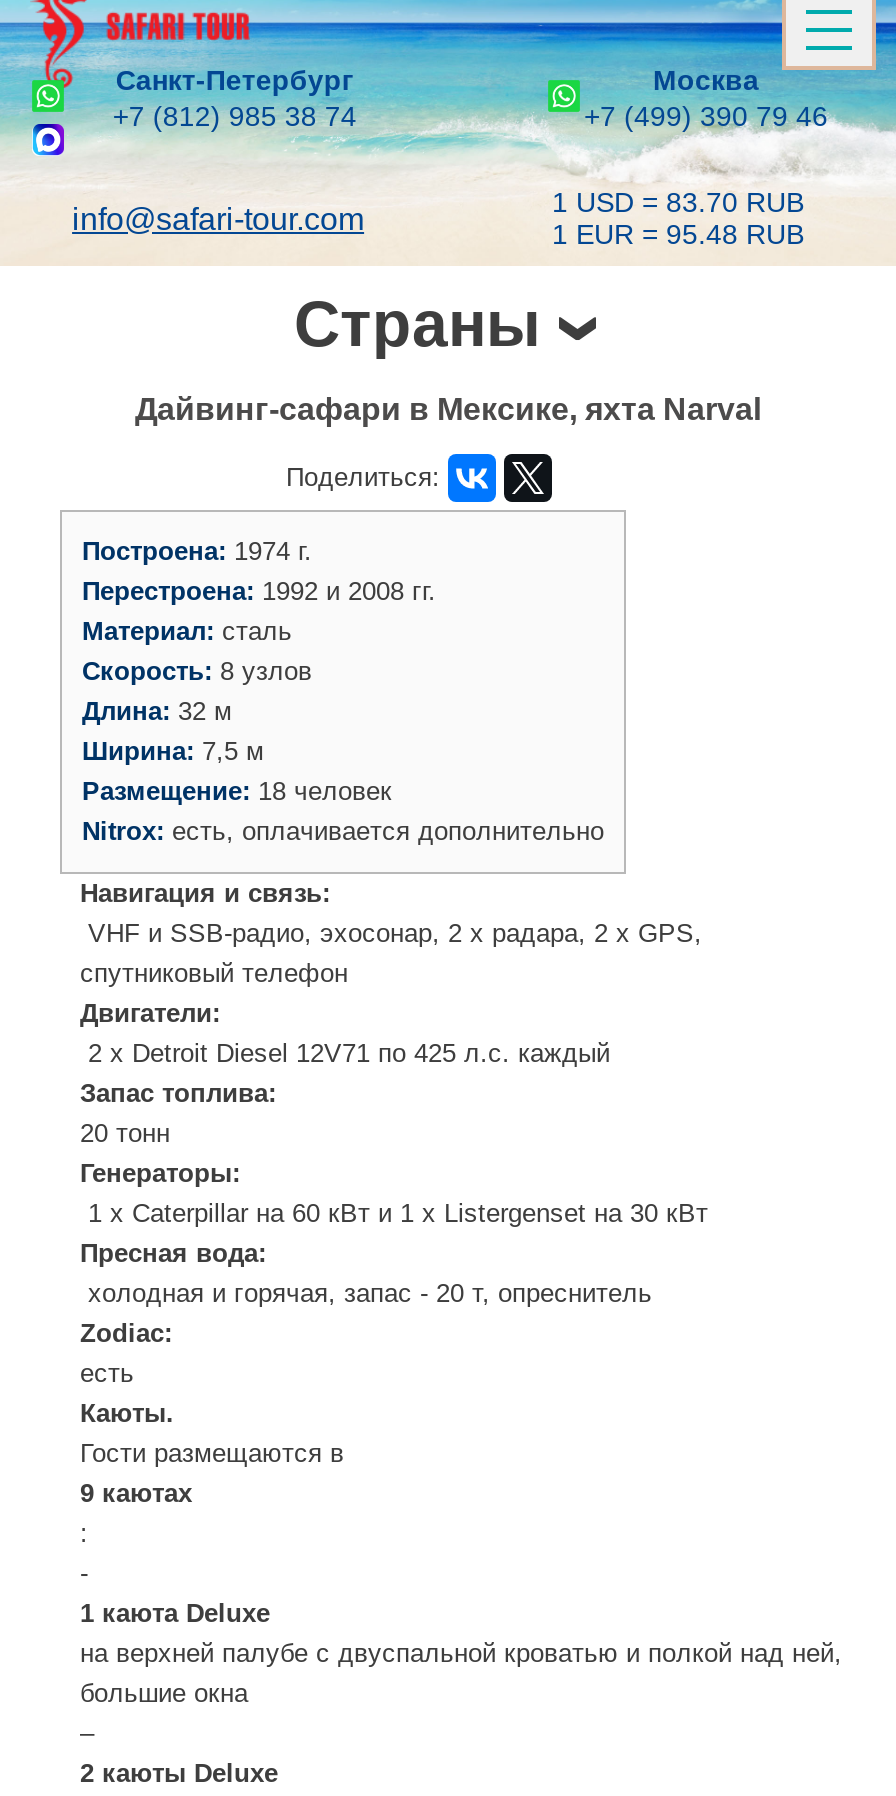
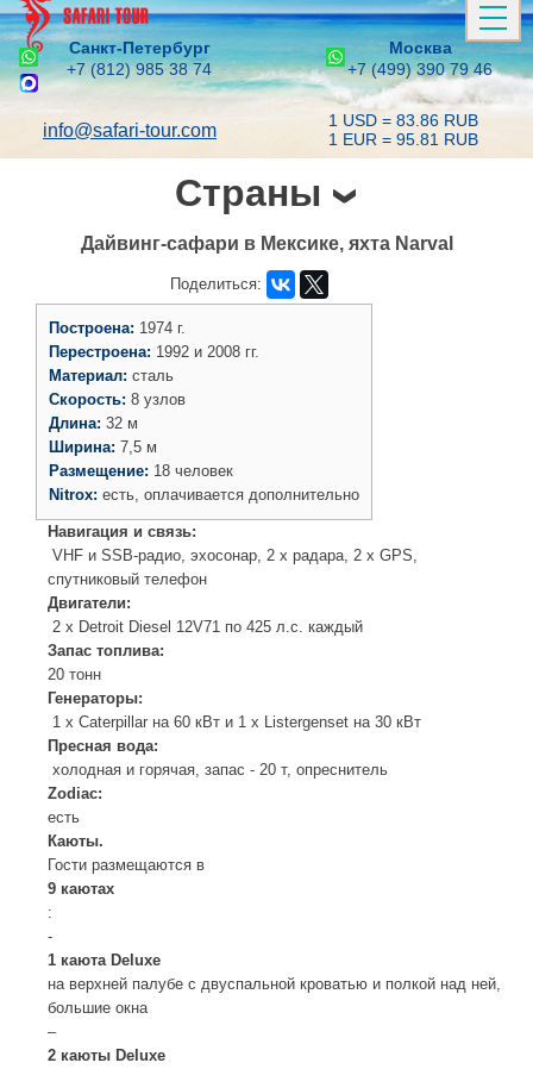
- 1 USD = 83.70 RUB
+ 1 USD = 83.86 RUB

- 1 EUR = 95.48 RUB
+ 1 EUR = 95.81 RUB
